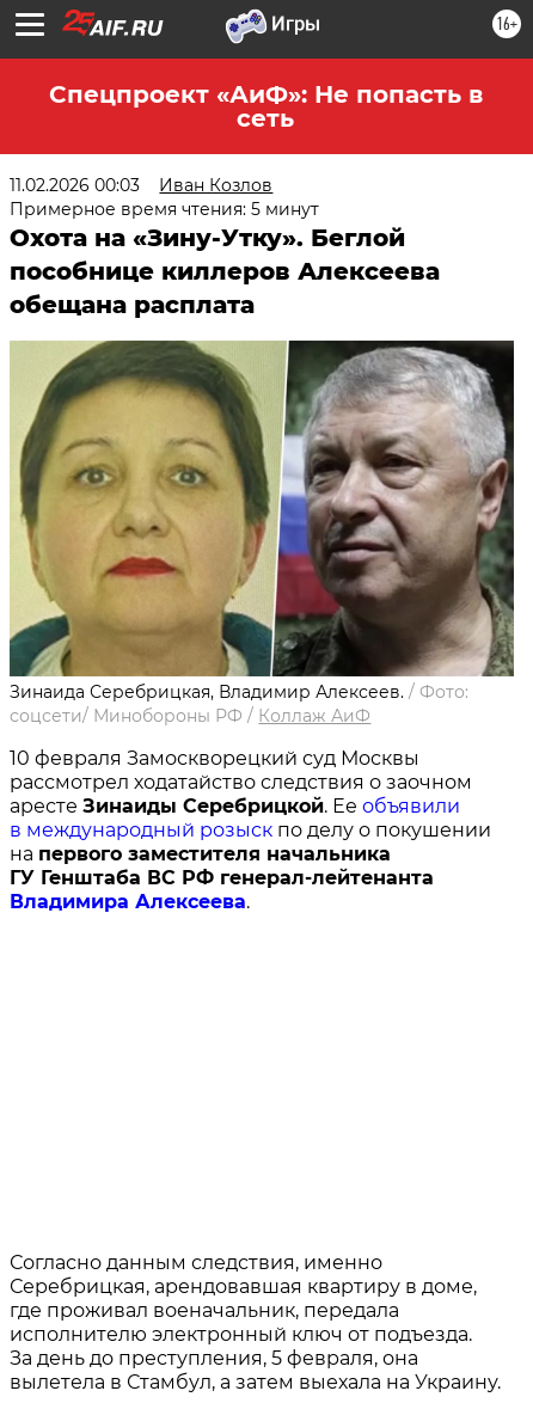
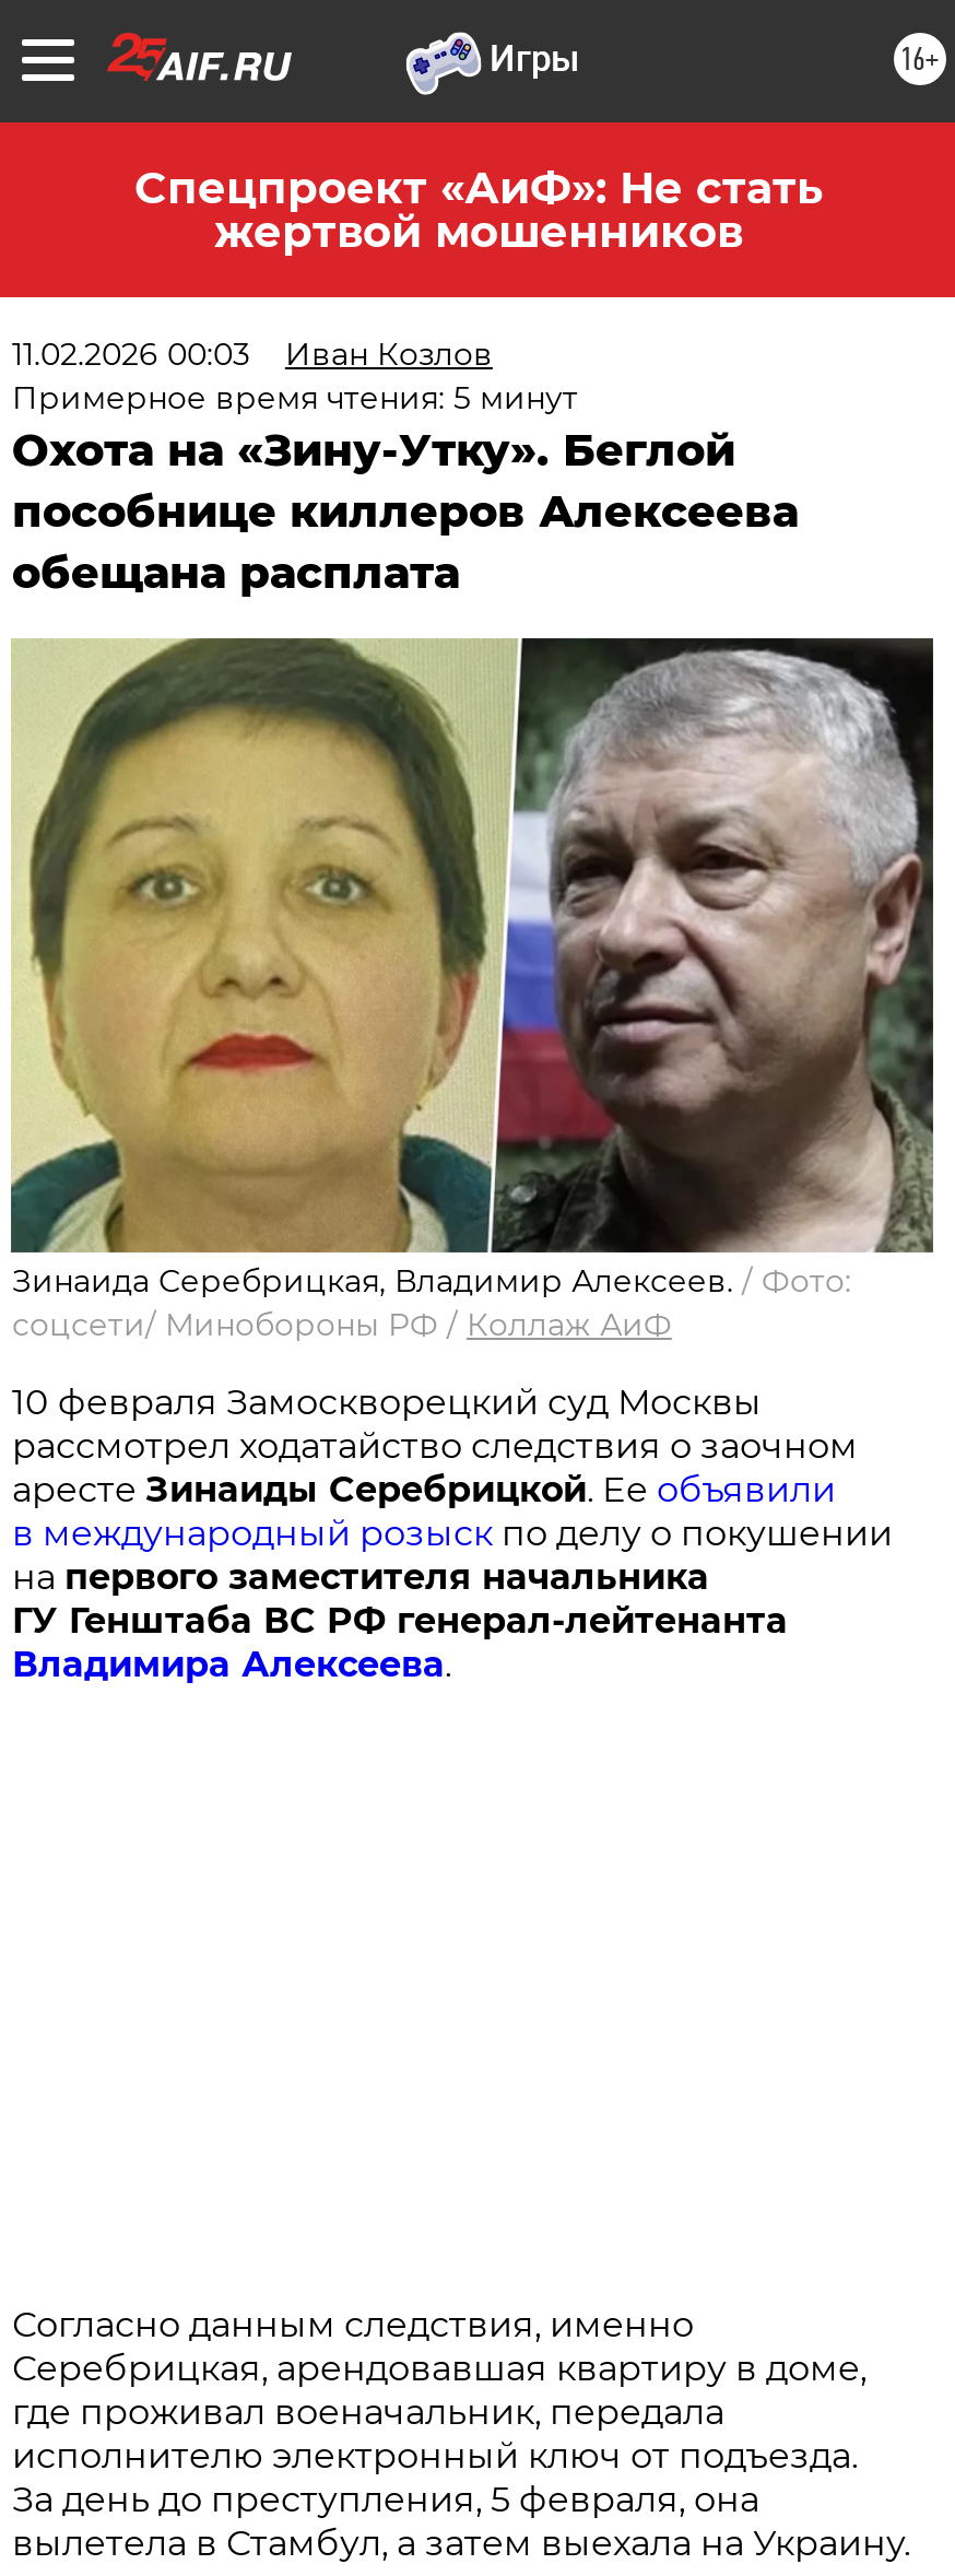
- Спецпроект «АиФ»: Не попасть в
- сеть
+ Спецпроект «АиФ»: Не стать
+ жертвой мошенников
